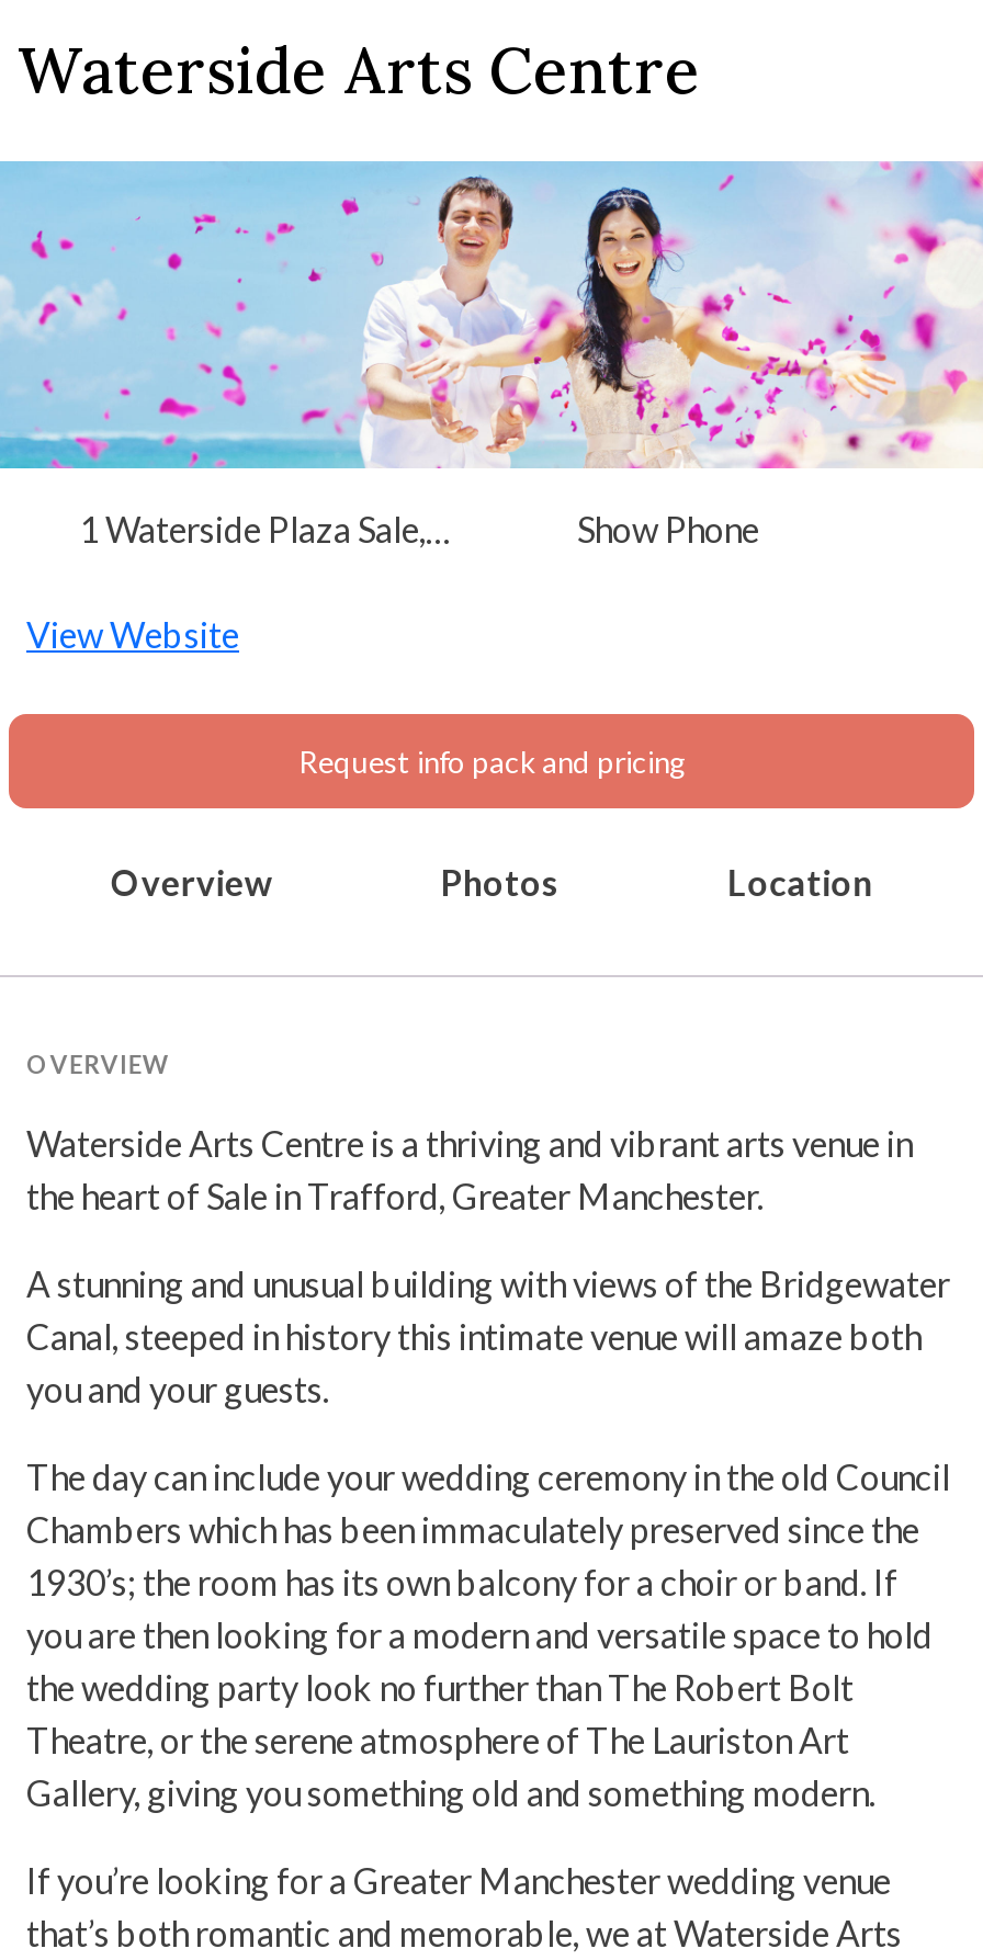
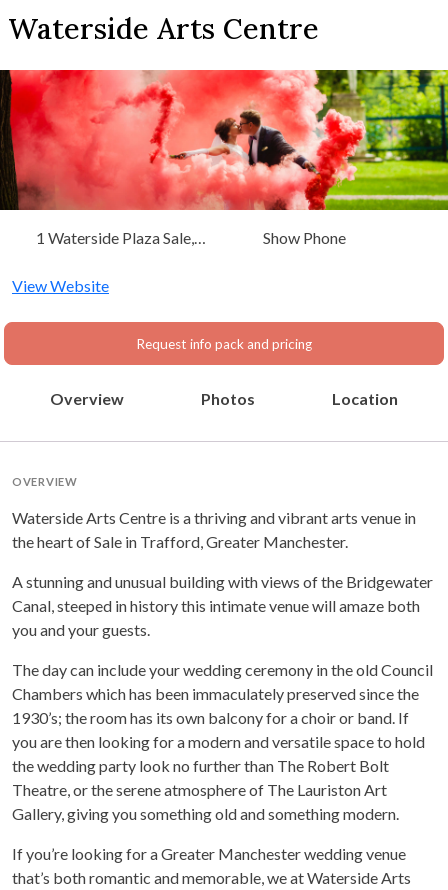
- [image]
+ [image]
